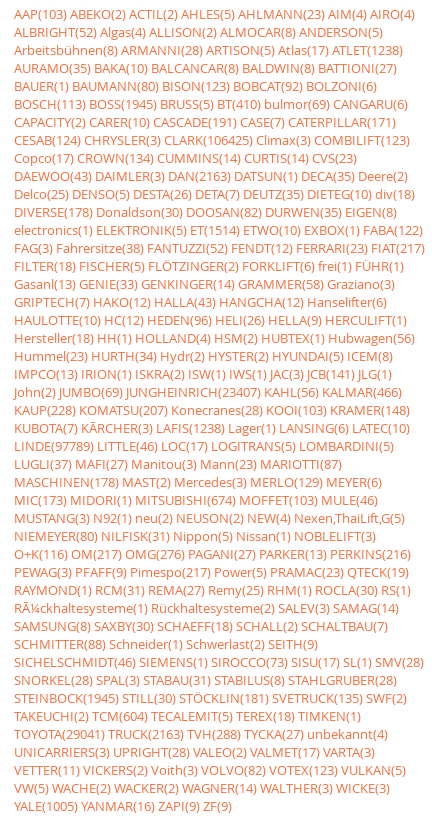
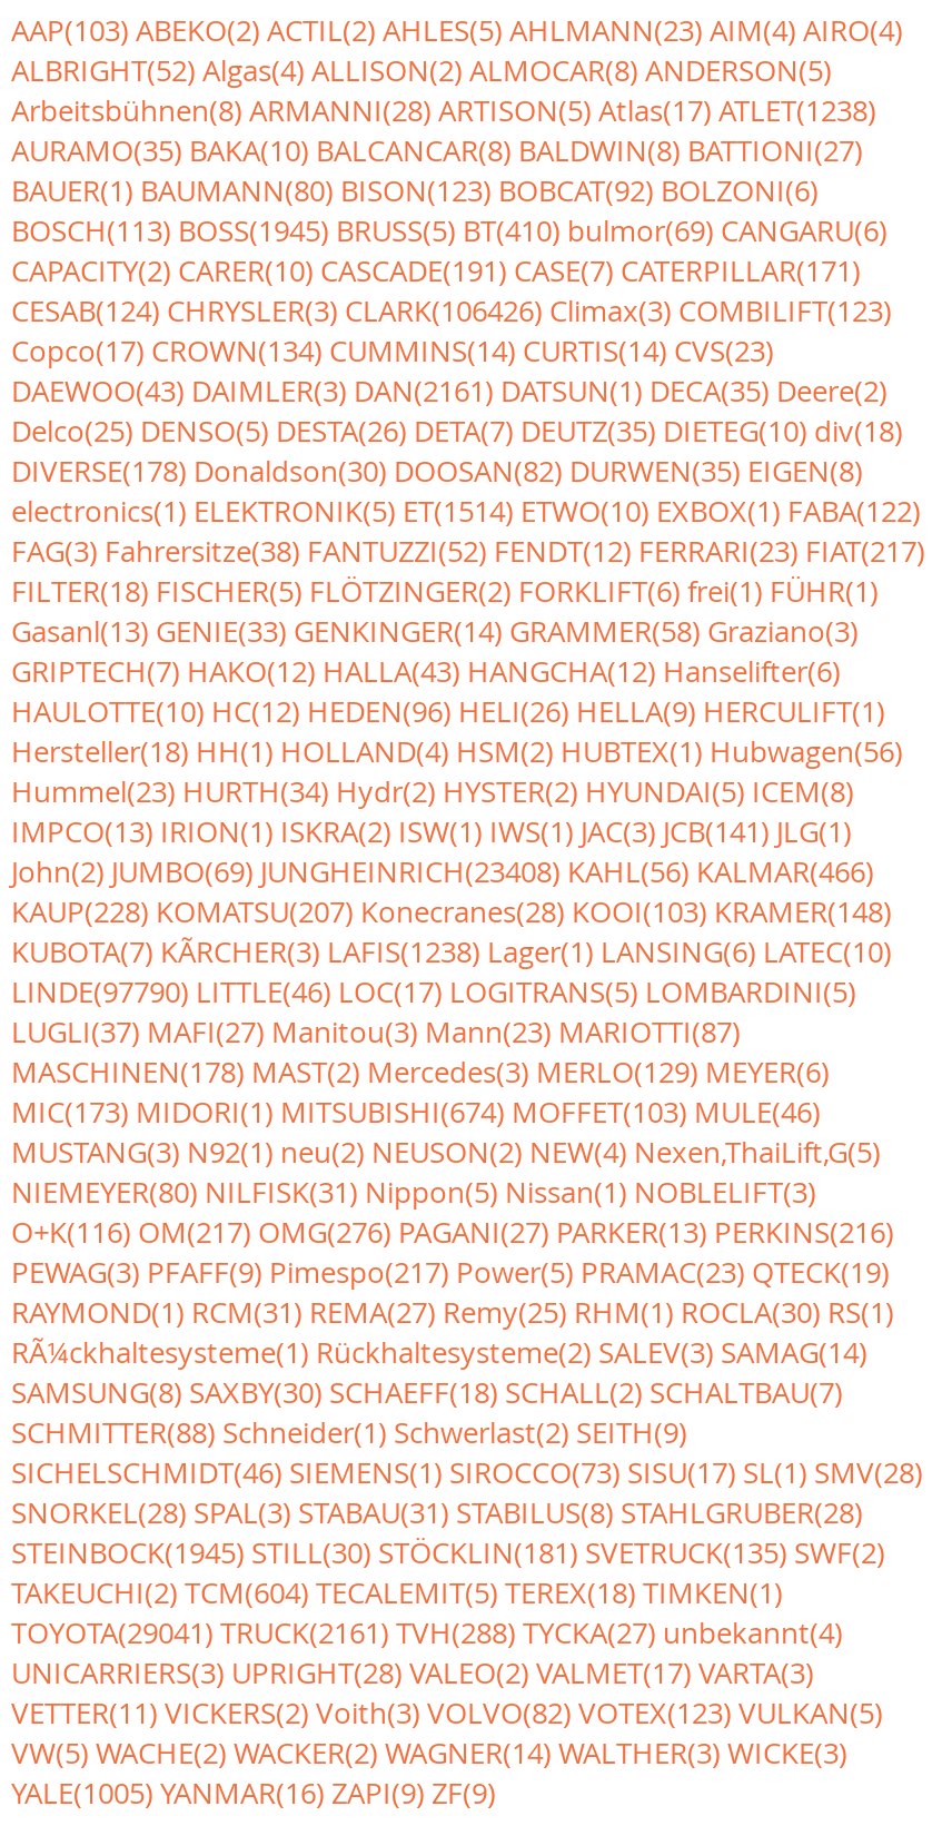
- CESAB(124) CHRYSLER(3) CLARK(106425) Climax(3) COMBILIFT(123)
+ CESAB(124) CHRYSLER(3) CLARK(106426) Climax(3) COMBILIFT(123)

- DAEWOO(43) DAIMLER(3) DAN(2163) DATSUN(1) DECA(35) Deere(2)
+ DAEWOO(43) DAIMLER(3) DAN(2161) DATSUN(1) DECA(35) Deere(2)

- John(2) JUMBO(69) JUNGHEINRICH(23407) KAHL(56) KALMAR(466)
+ John(2) JUMBO(69) JUNGHEINRICH(23408) KAHL(56) KALMAR(466)

- LINDE(97789) LITTLE(46) LOC(17) LOGITRANS(5) LOMBARDINI(5)
+ LINDE(97790) LITTLE(46) LOC(17) LOGITRANS(5) LOMBARDINI(5)

- TOYOTA(29041) TRUCK(2163) TVH(288) TYCKA(27) unbekannt(4)
+ TOYOTA(29041) TRUCK(2161) TVH(288) TYCKA(27) unbekannt(4)
